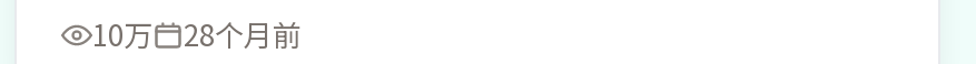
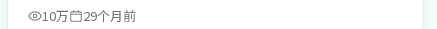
- 10万 28个月前
+ 10万 29个月前
